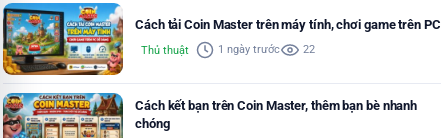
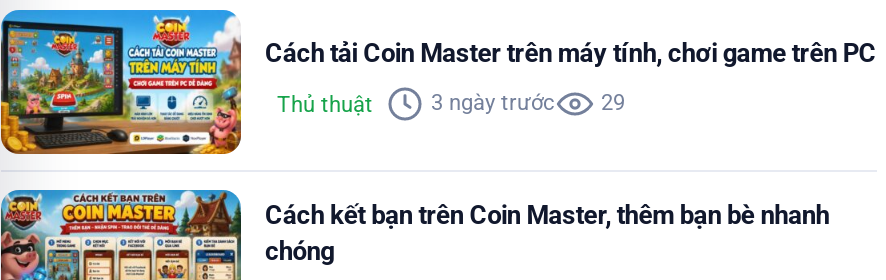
- 1 ngày trước
+ 3 ngày trước

- 22
+ 29
